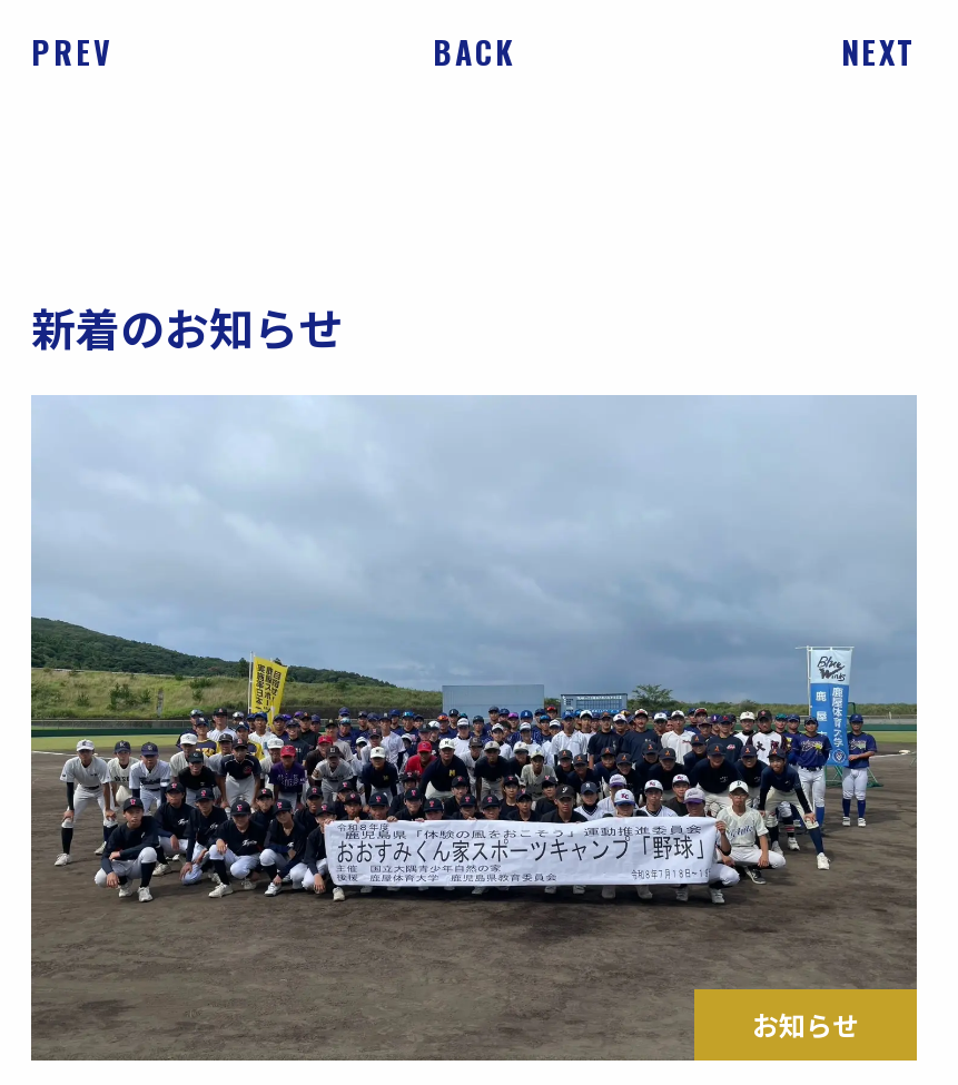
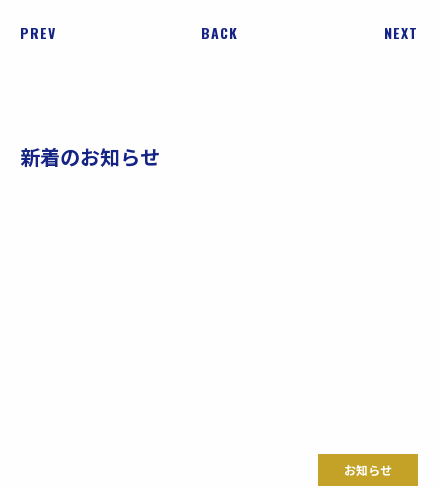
- [image]
